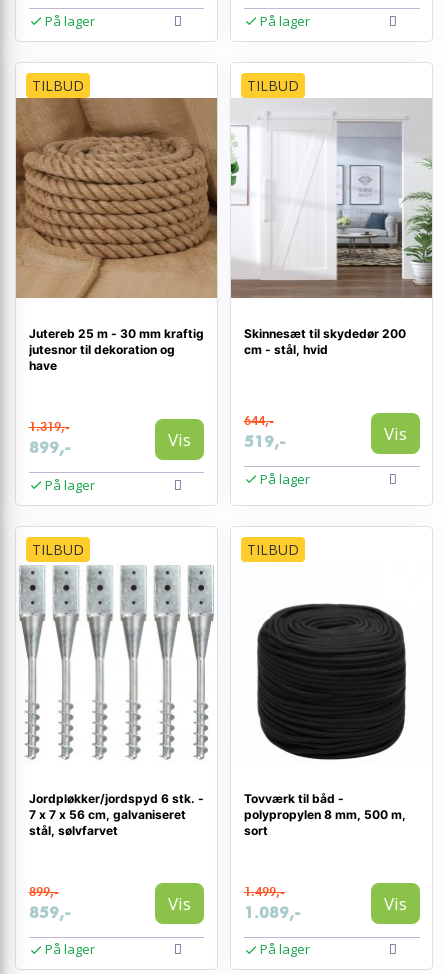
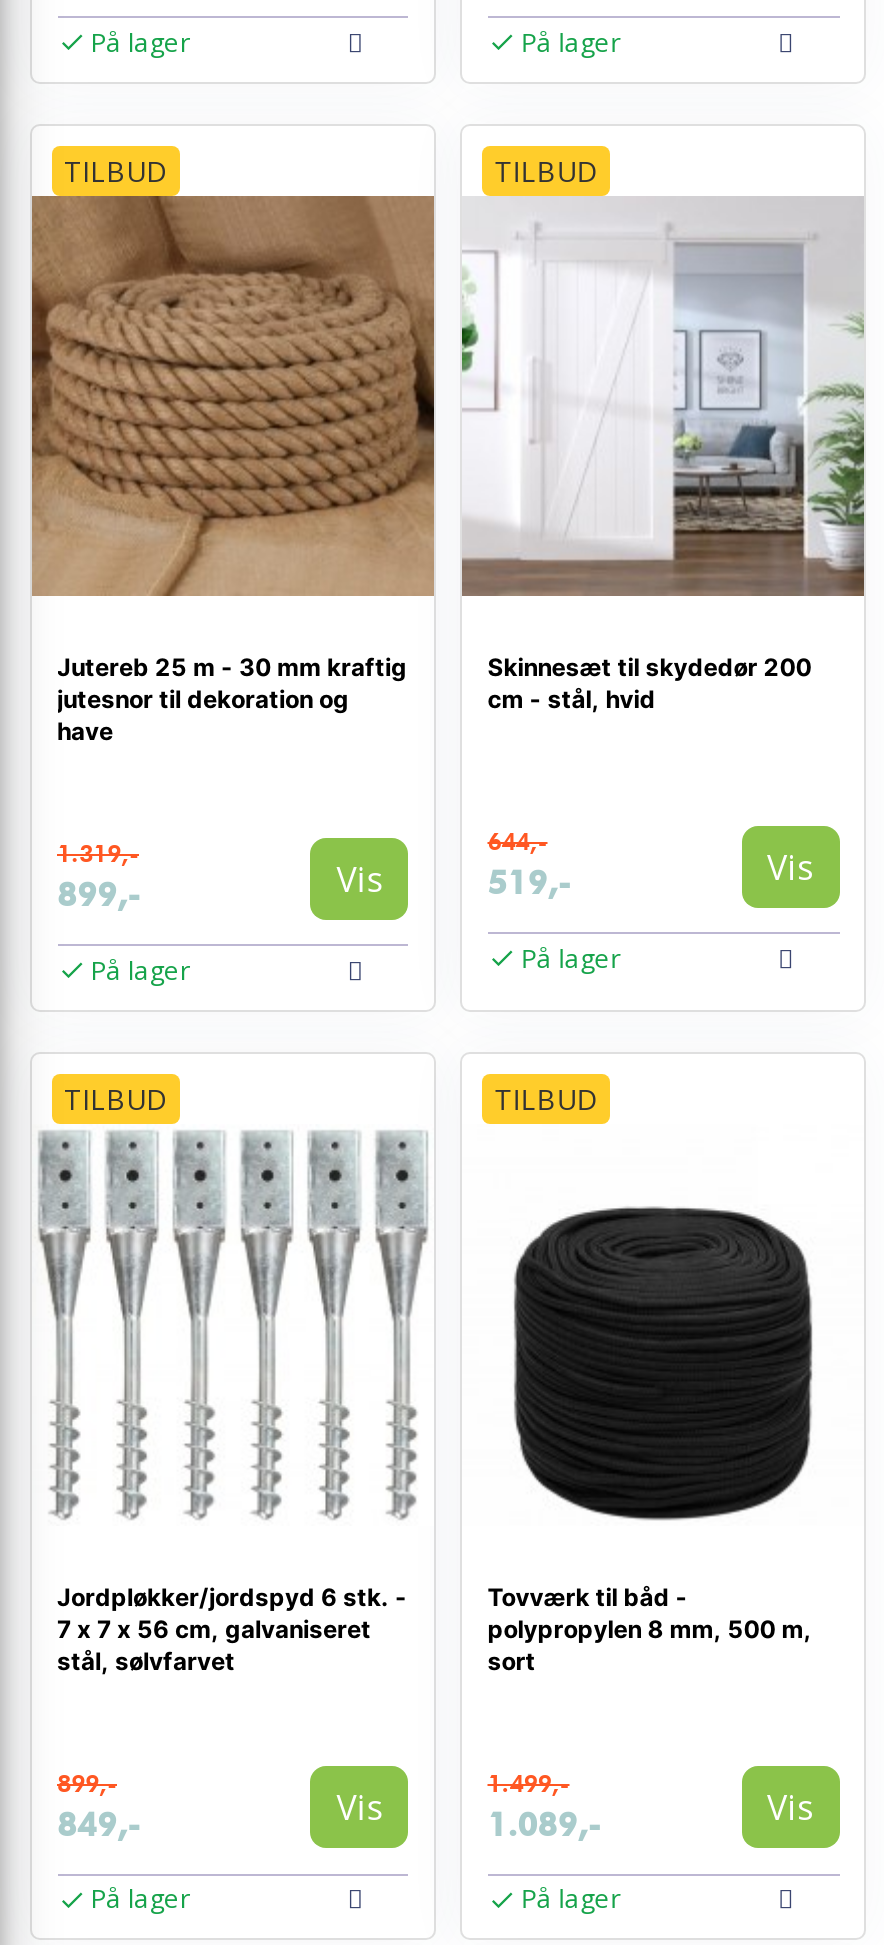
- 859,-
+ 849,-
